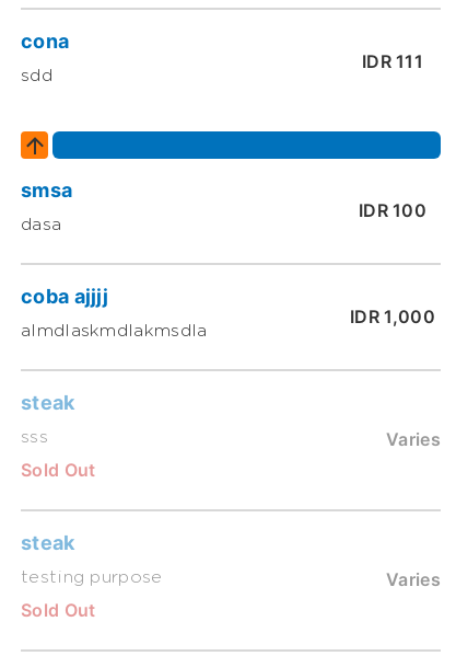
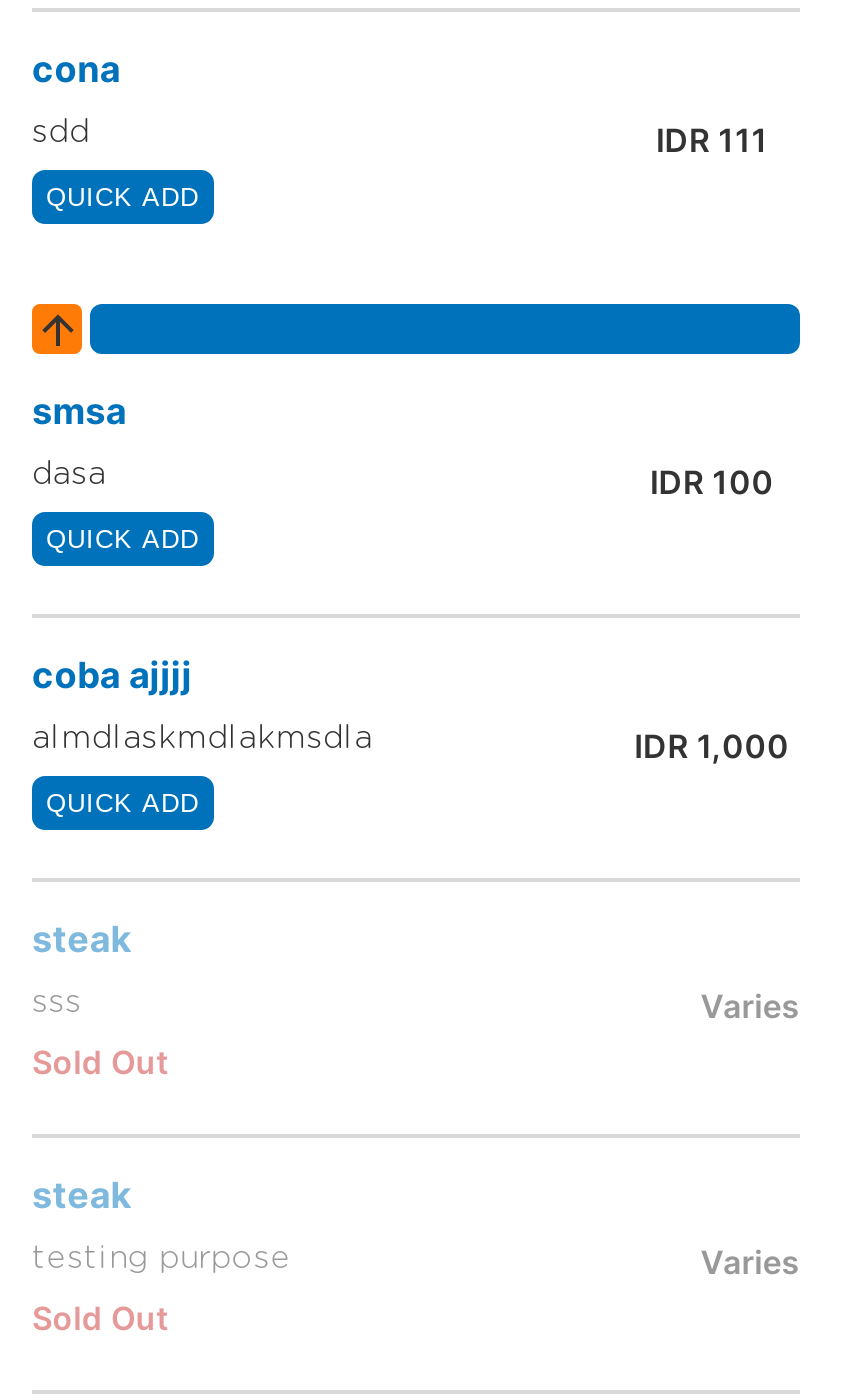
+ QUICK ADD

+ QUICK ADD

+ QUICK ADD
